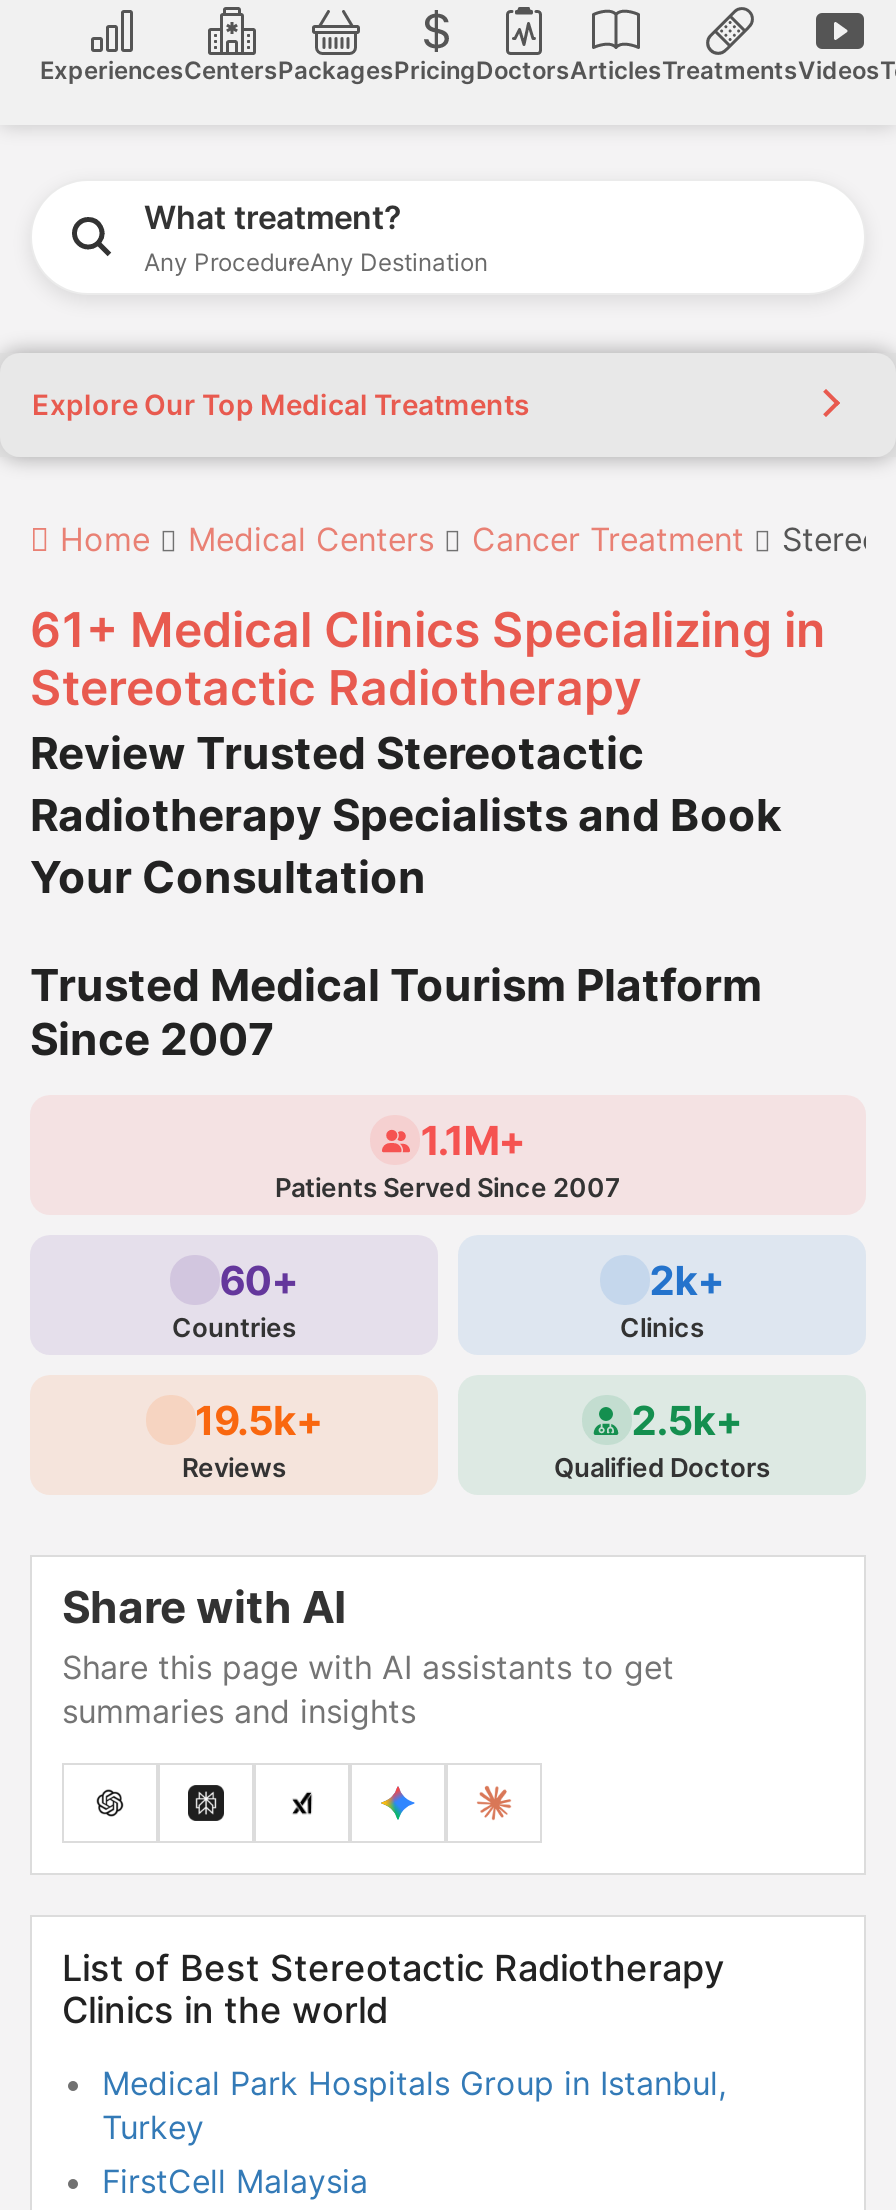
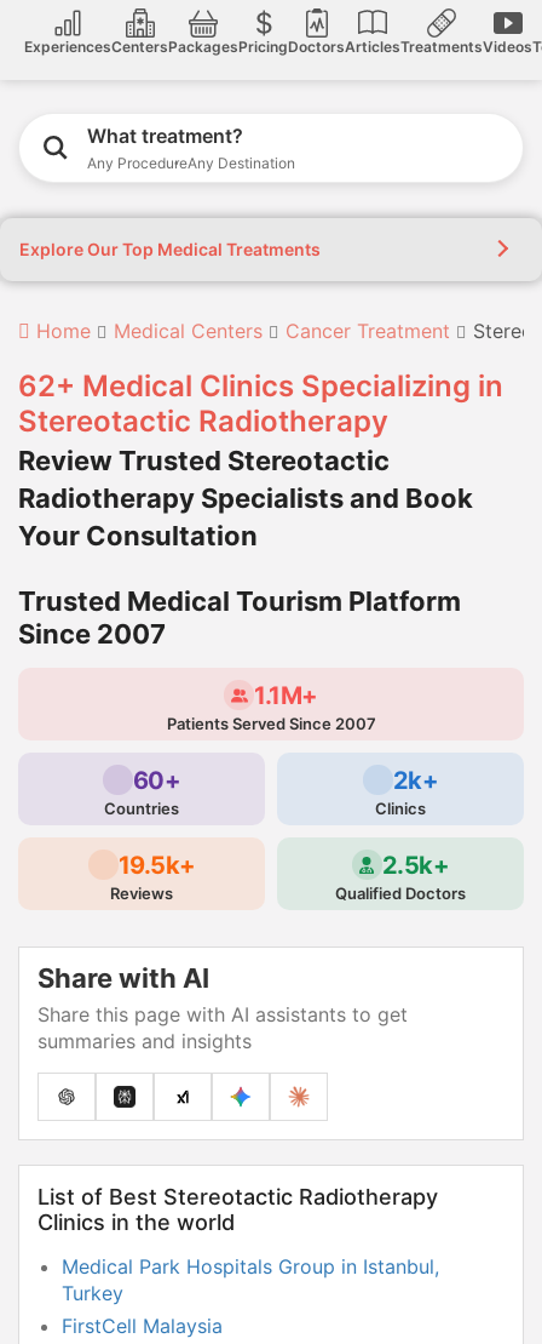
- 61+ Medical Clinics Specializing in
+ 62+ Medical Clinics Specializing in
